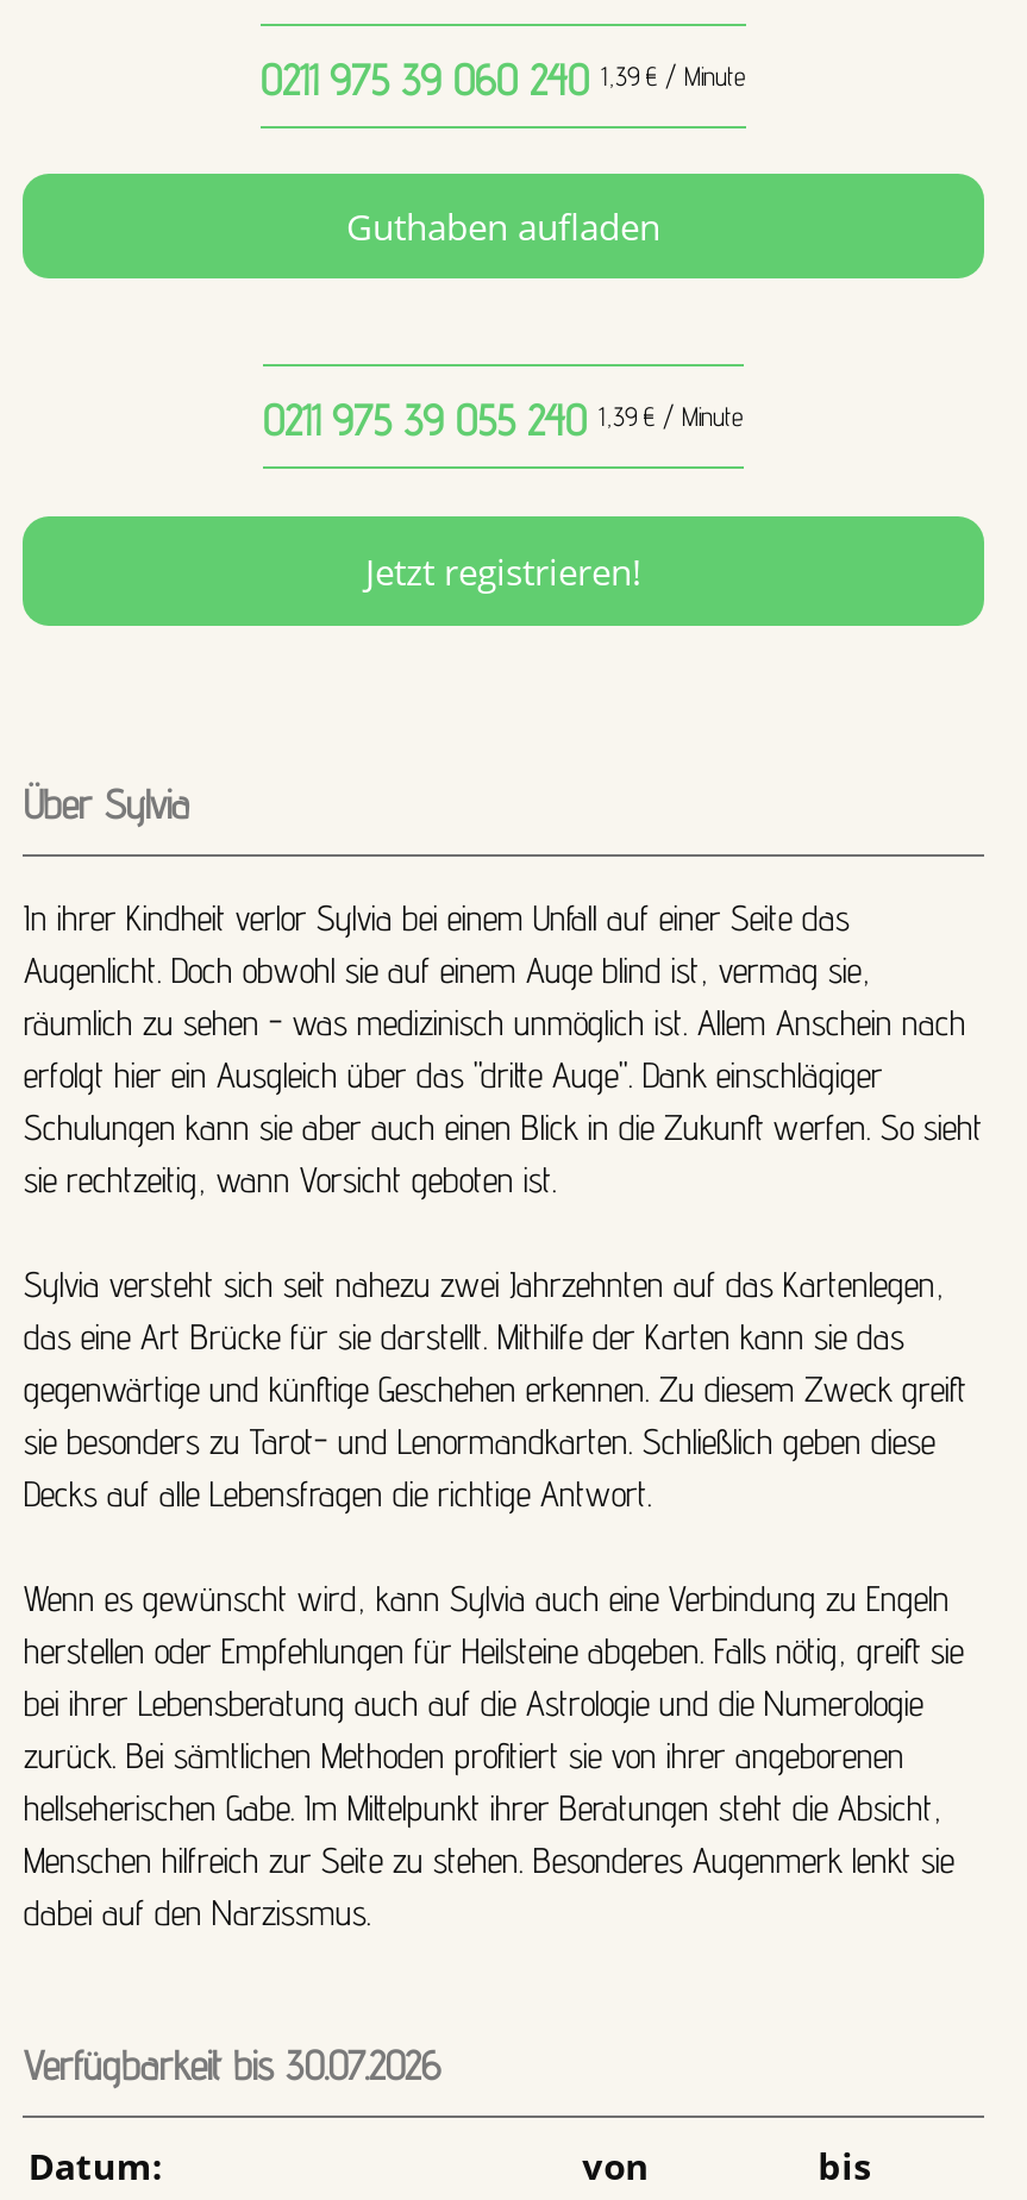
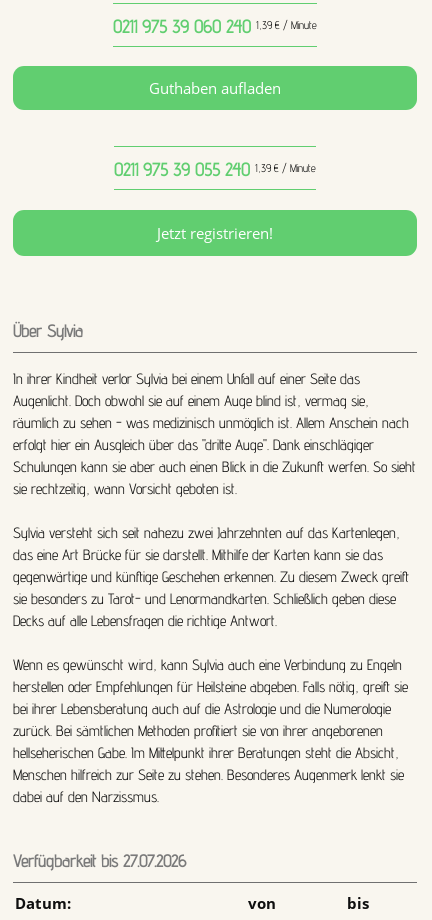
- Verfügbarkeit bis 30.07.2026
+ Verfügbarkeit bis 27.07.2026
